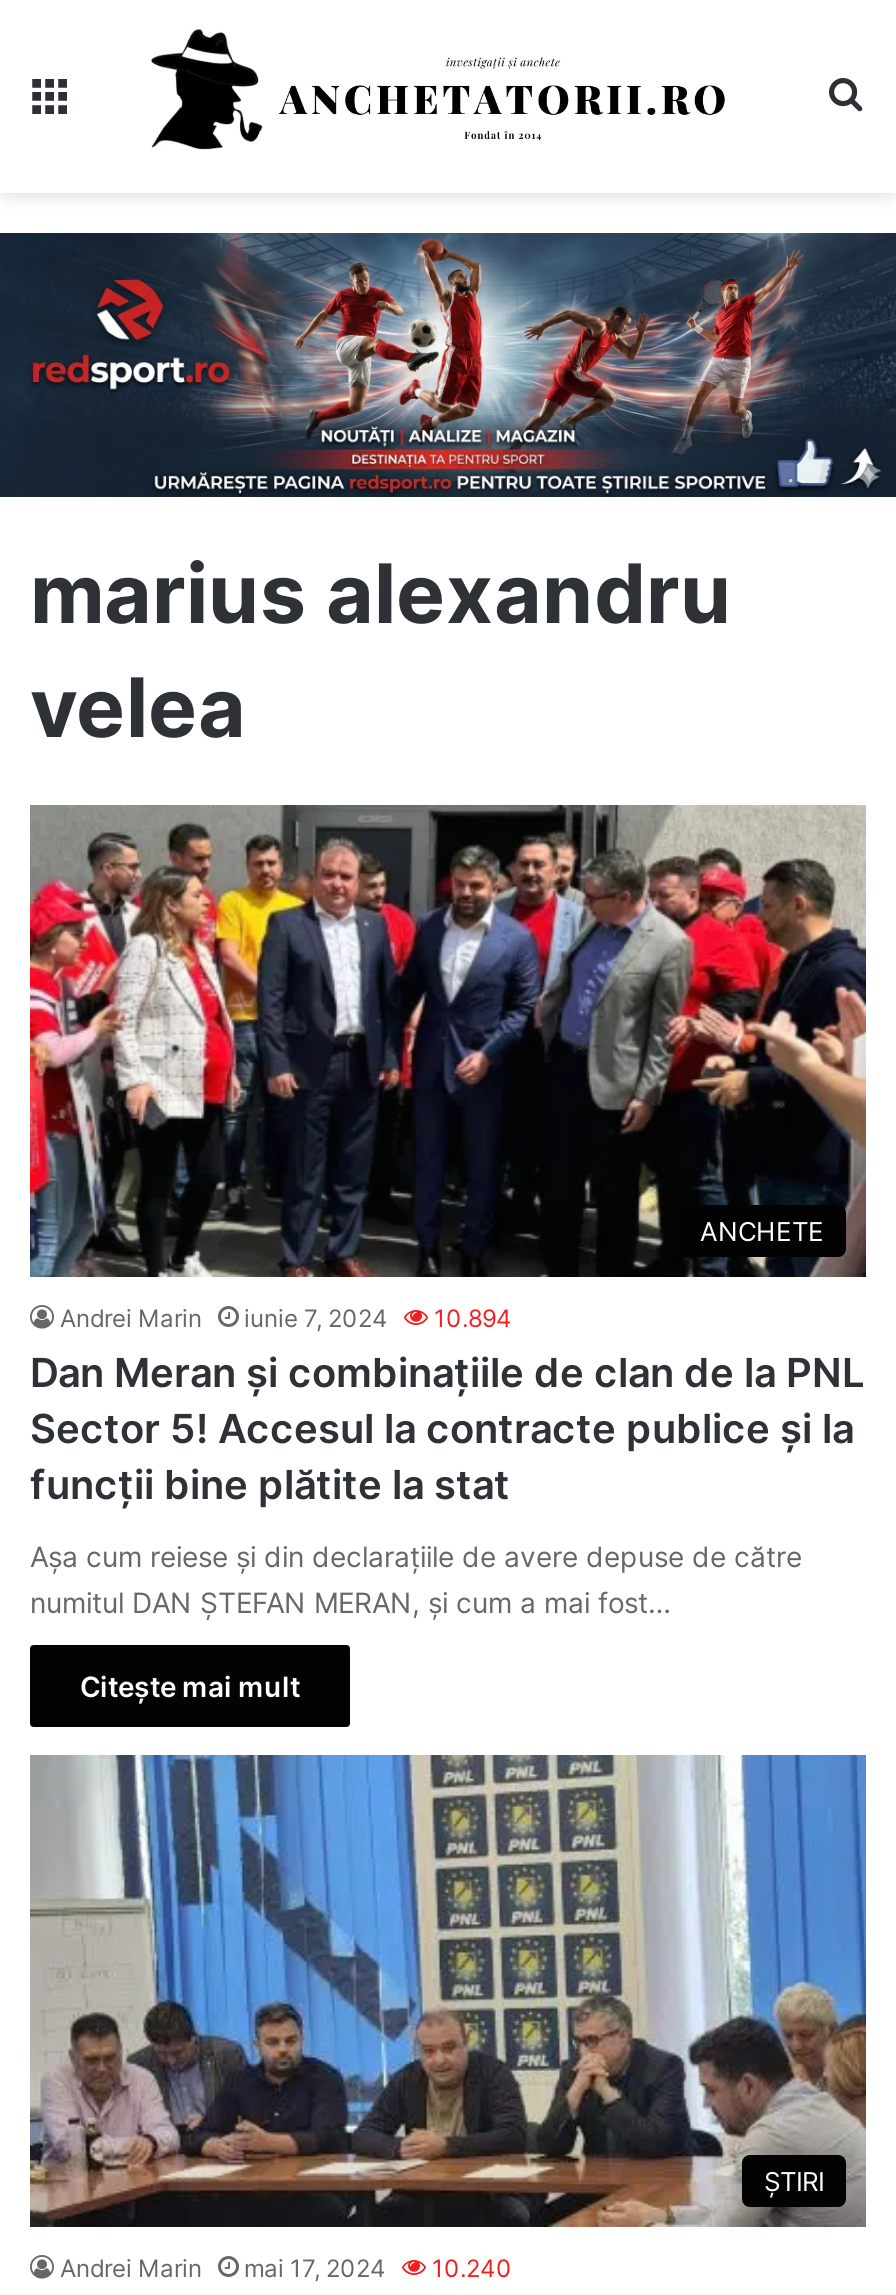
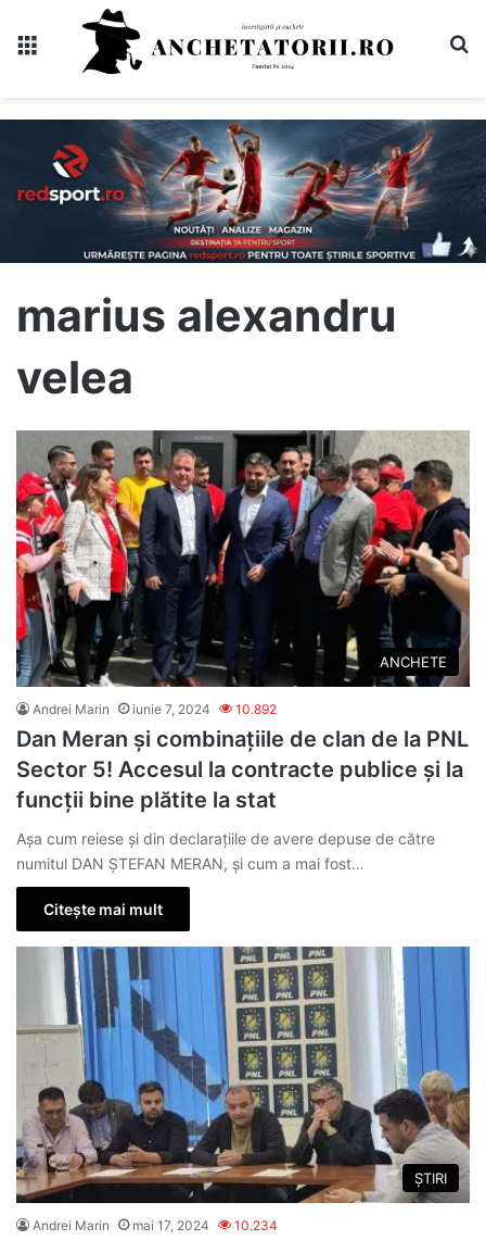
- Andrei Marin iunie 7, 2024 10.894
+ Andrei Marin iunie 7, 2024 10.892

- Andrei Marin mai 17, 2024 10.240
+ Andrei Marin mai 17, 2024 10.234
